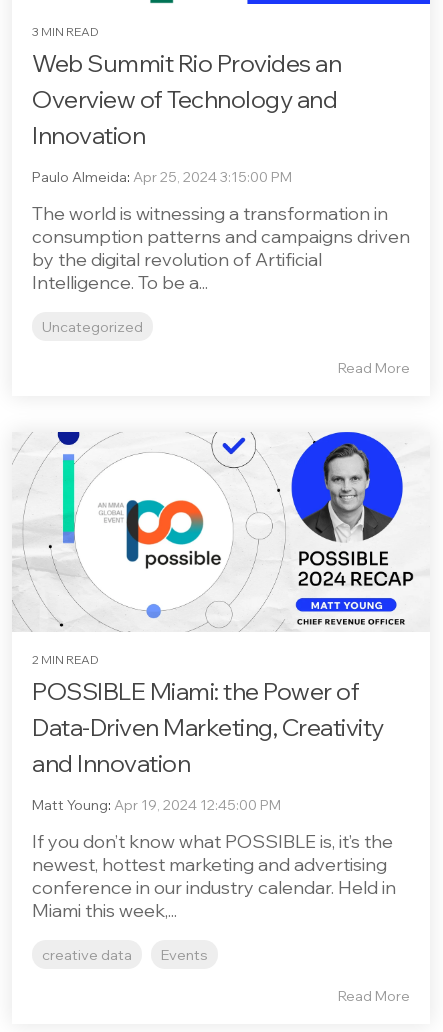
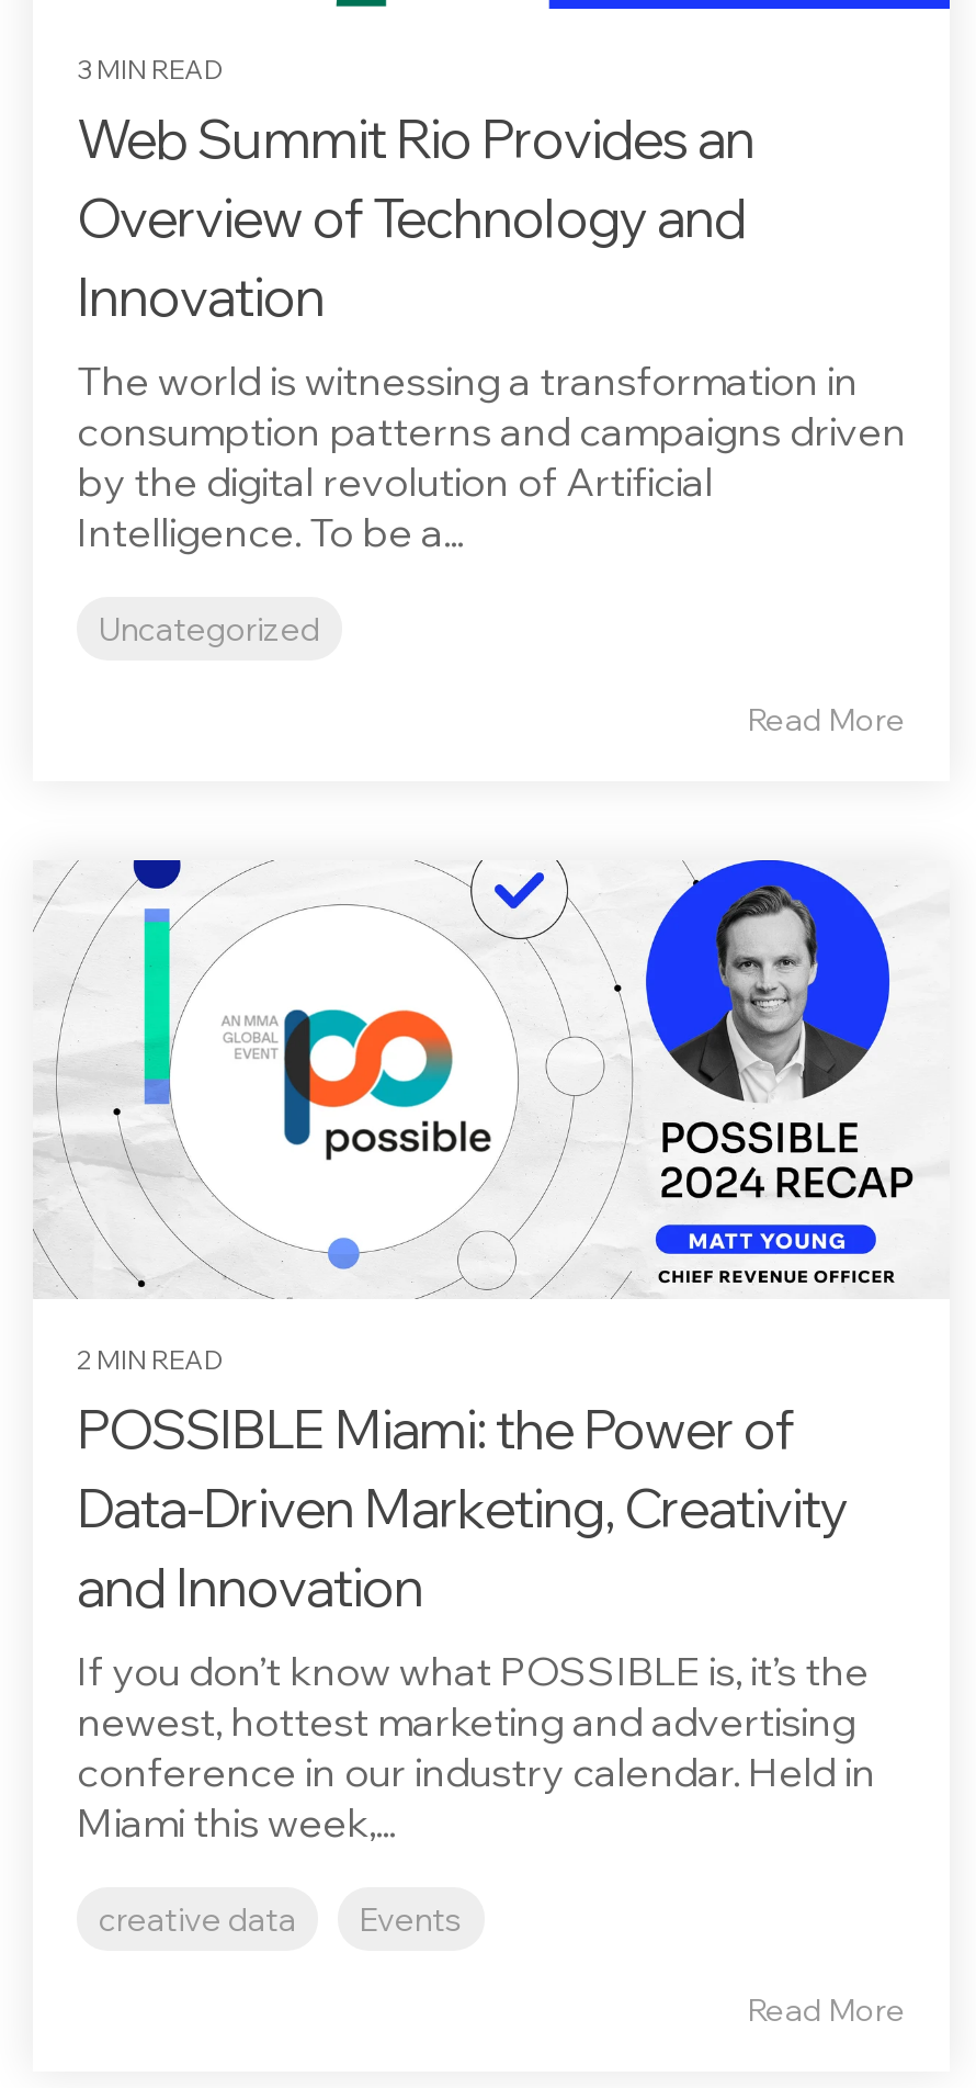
- Paulo Almeida: Apr 25, 2024 3:15:00 PM

- Matt Young: Apr 19, 2024 12:45:00 PM
